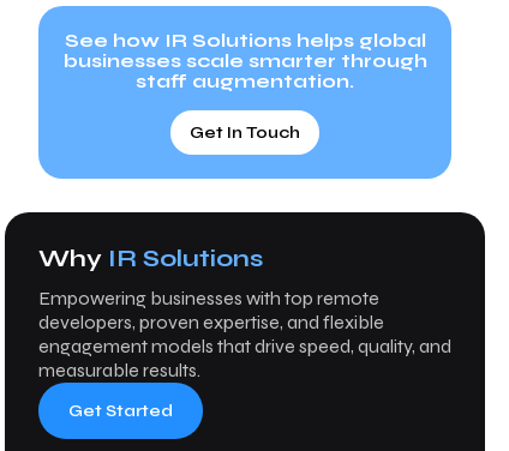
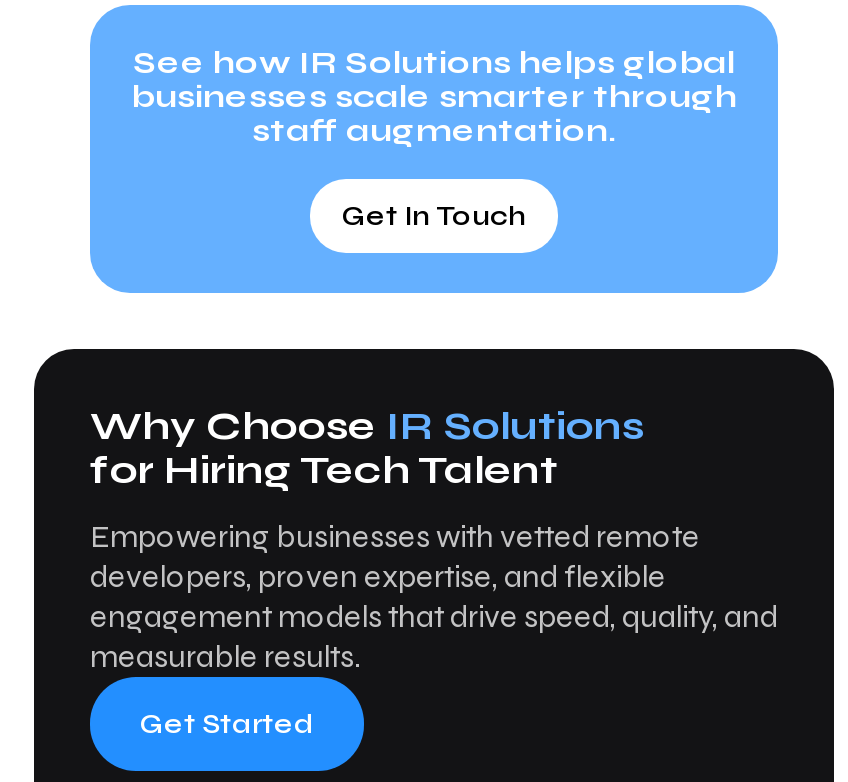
- Why IR Solutions
- Empowering businesses with top remote
+ Why Choose IR Solutions
+ for Hiring Tech Talent
+ Empowering businesses with vetted remote
